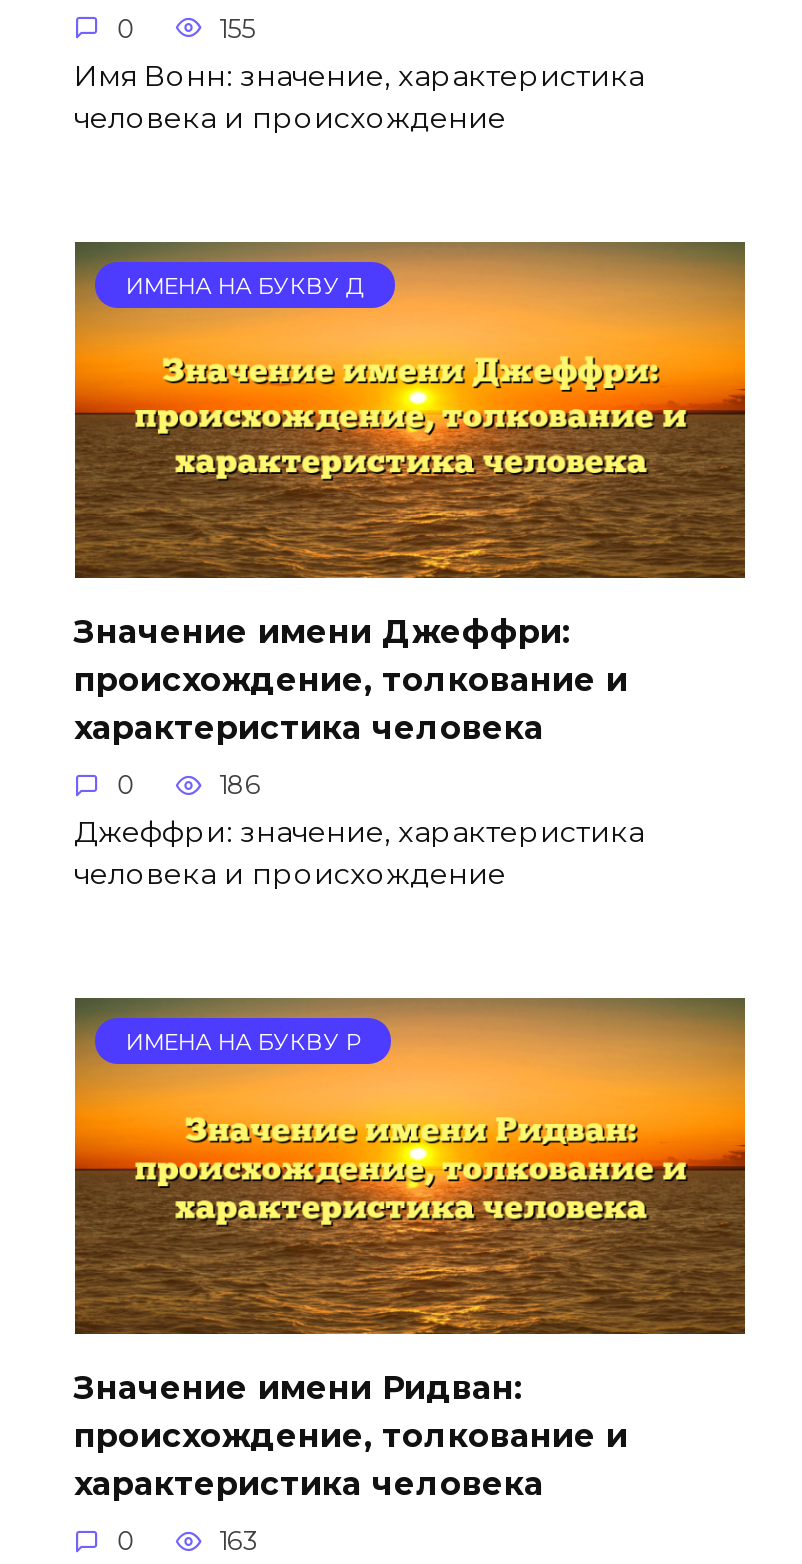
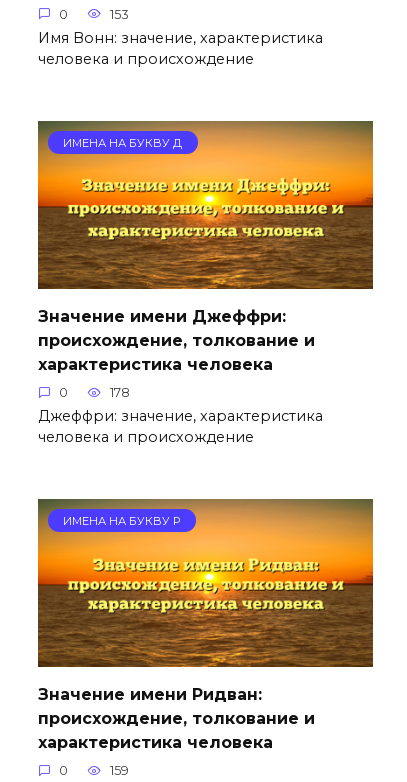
- 155
+ 153

- 186
+ 178

- 163
+ 159
